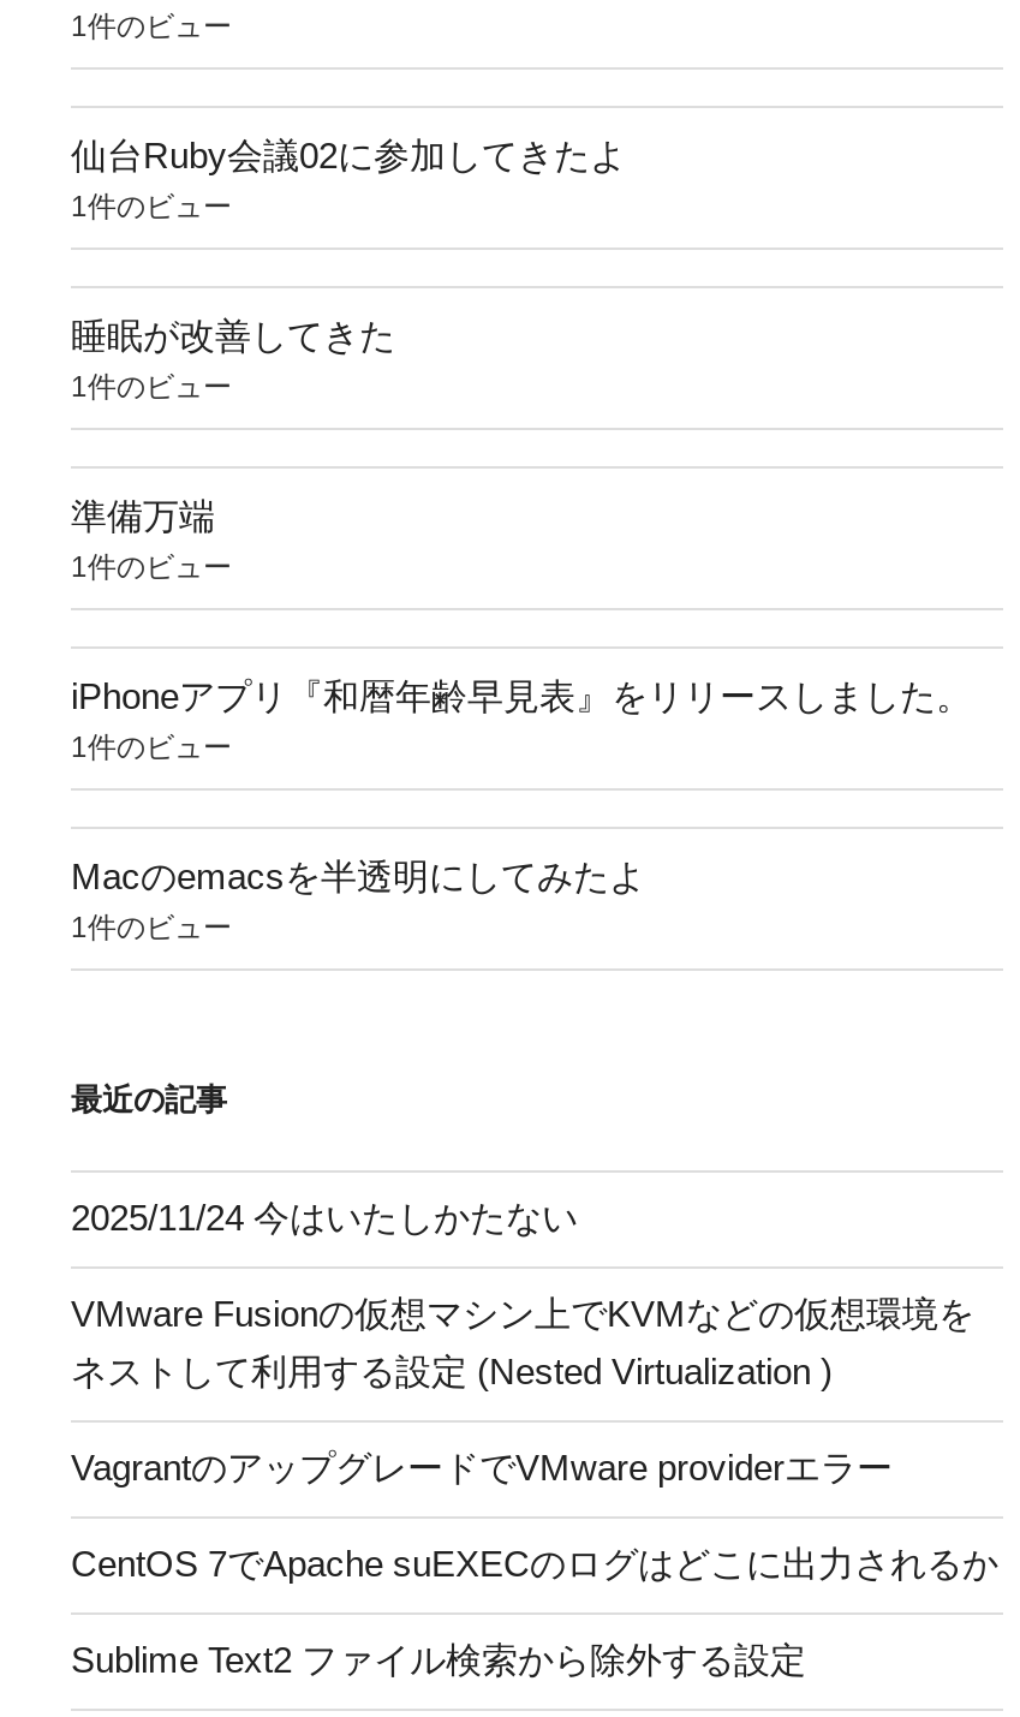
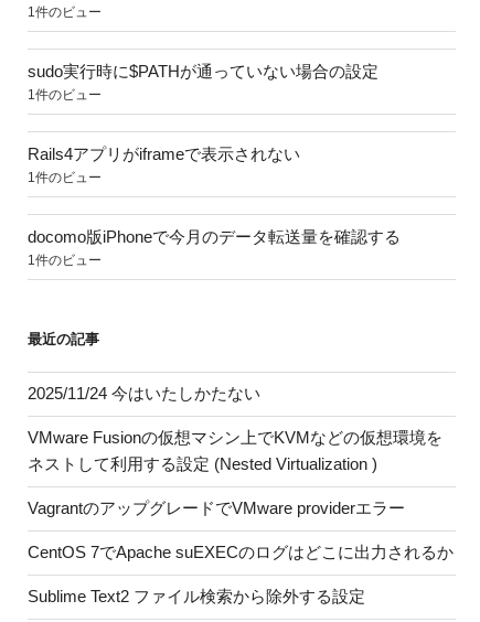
- 仙台Ruby会議02に参加してきたよ
+ sudo実行時に$PATHが通っていない場合の設定

- 睡眠が改善してきた
+ Rails4アプリがiframeで表示されない

- 準備万端
- 1件のビュー
- iPhoneアプリ『和暦年齢早見表』をリリースしました。
- 1件のビュー
- Macのemacsを半透明にしてみたよ
+ docomo版iPhoneで今月のデータ転送量を確認する
